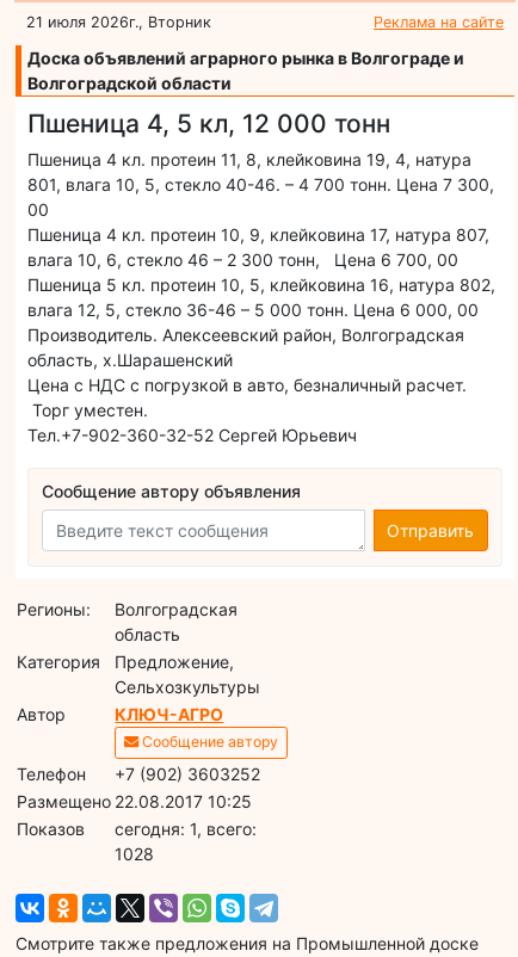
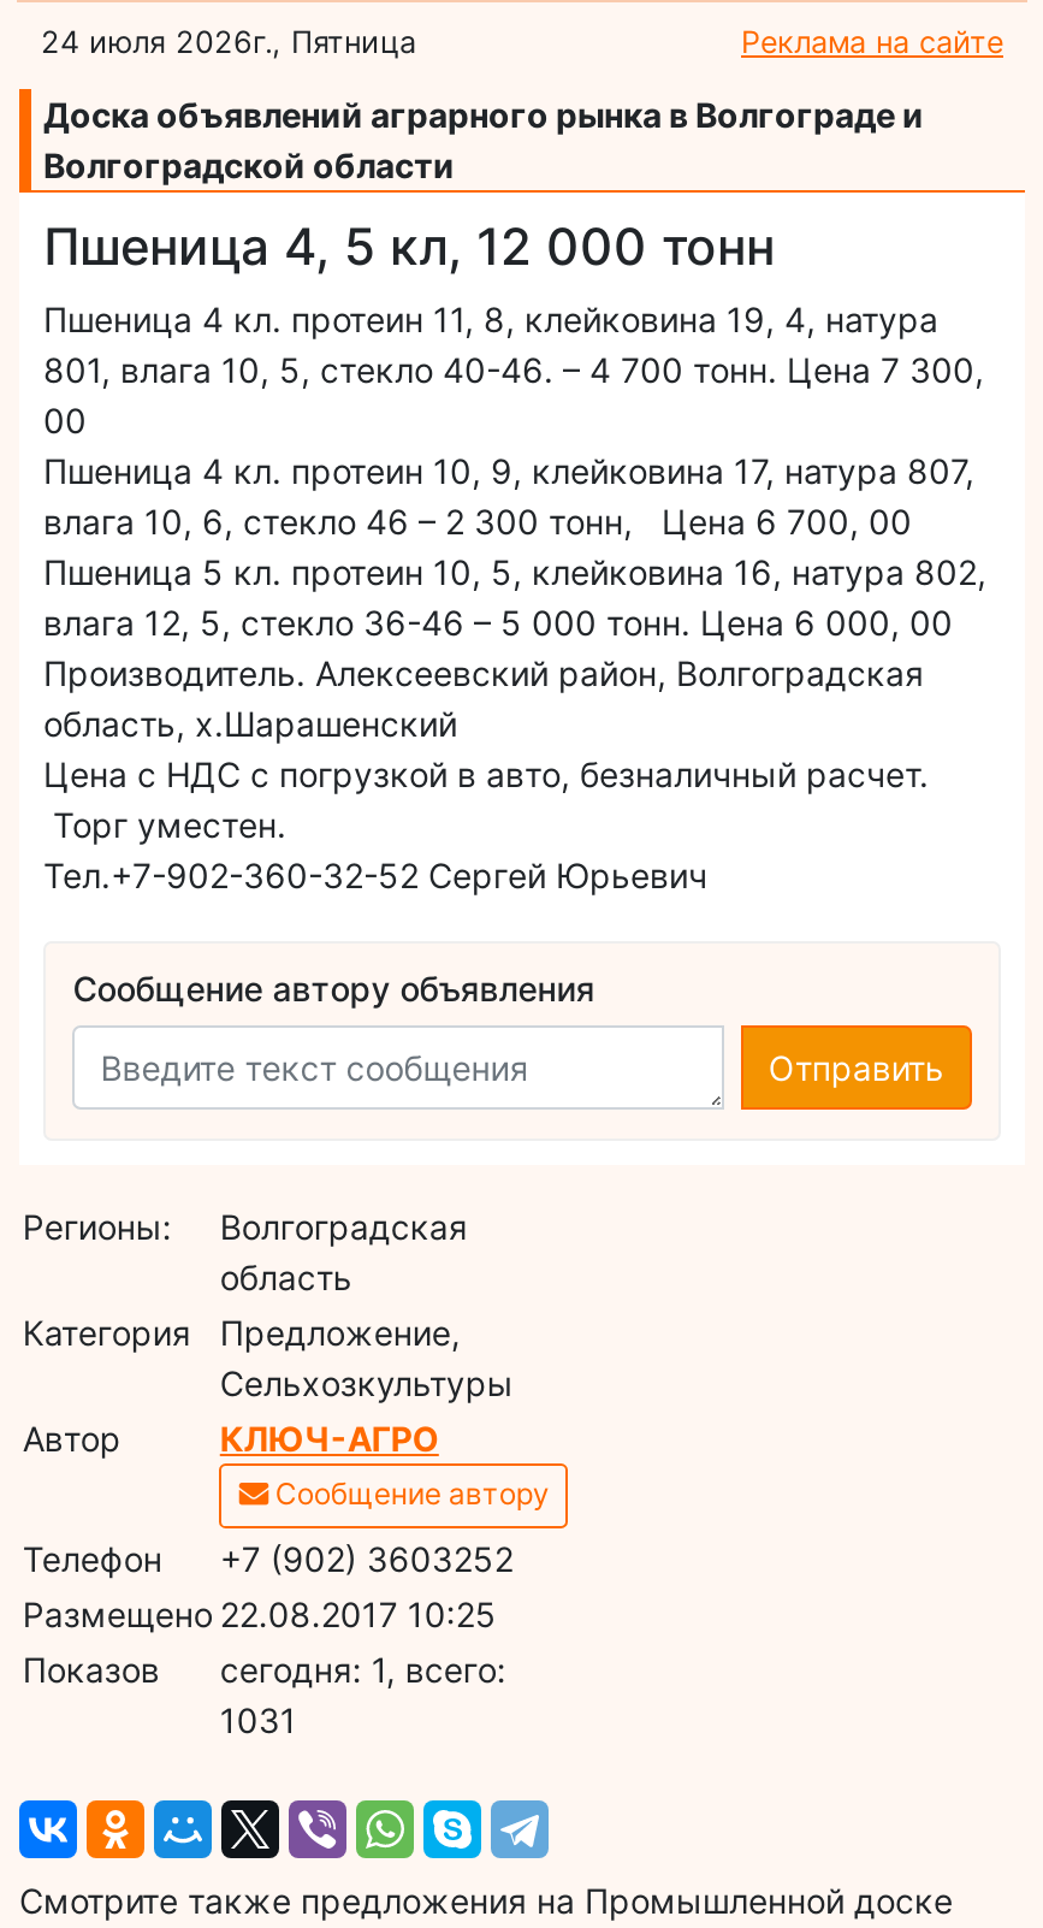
- 21 июля 2026г., Вторник
+ 24 июля 2026г., Пятница

- 1028
+ 1031
